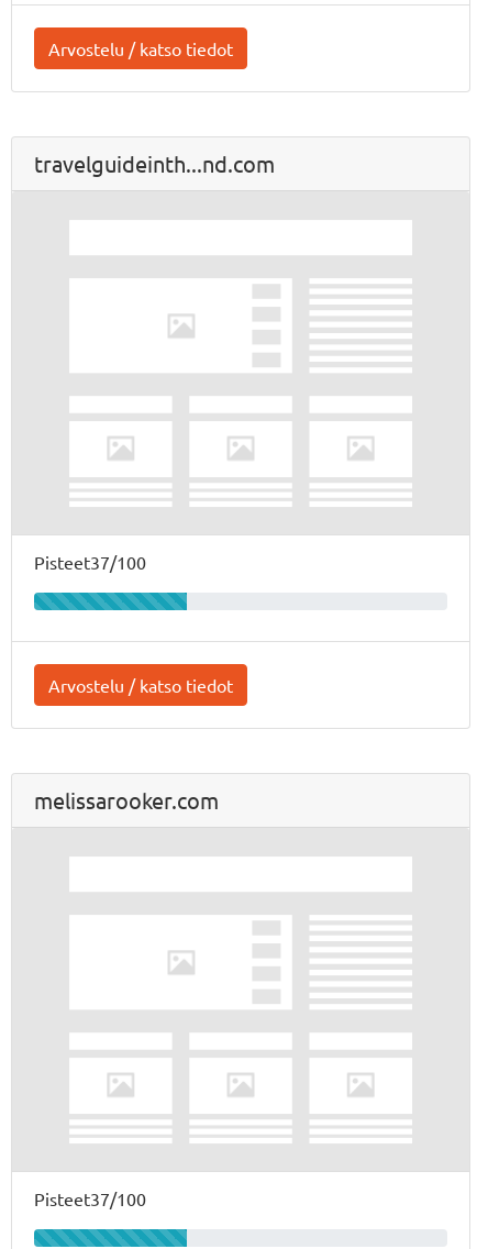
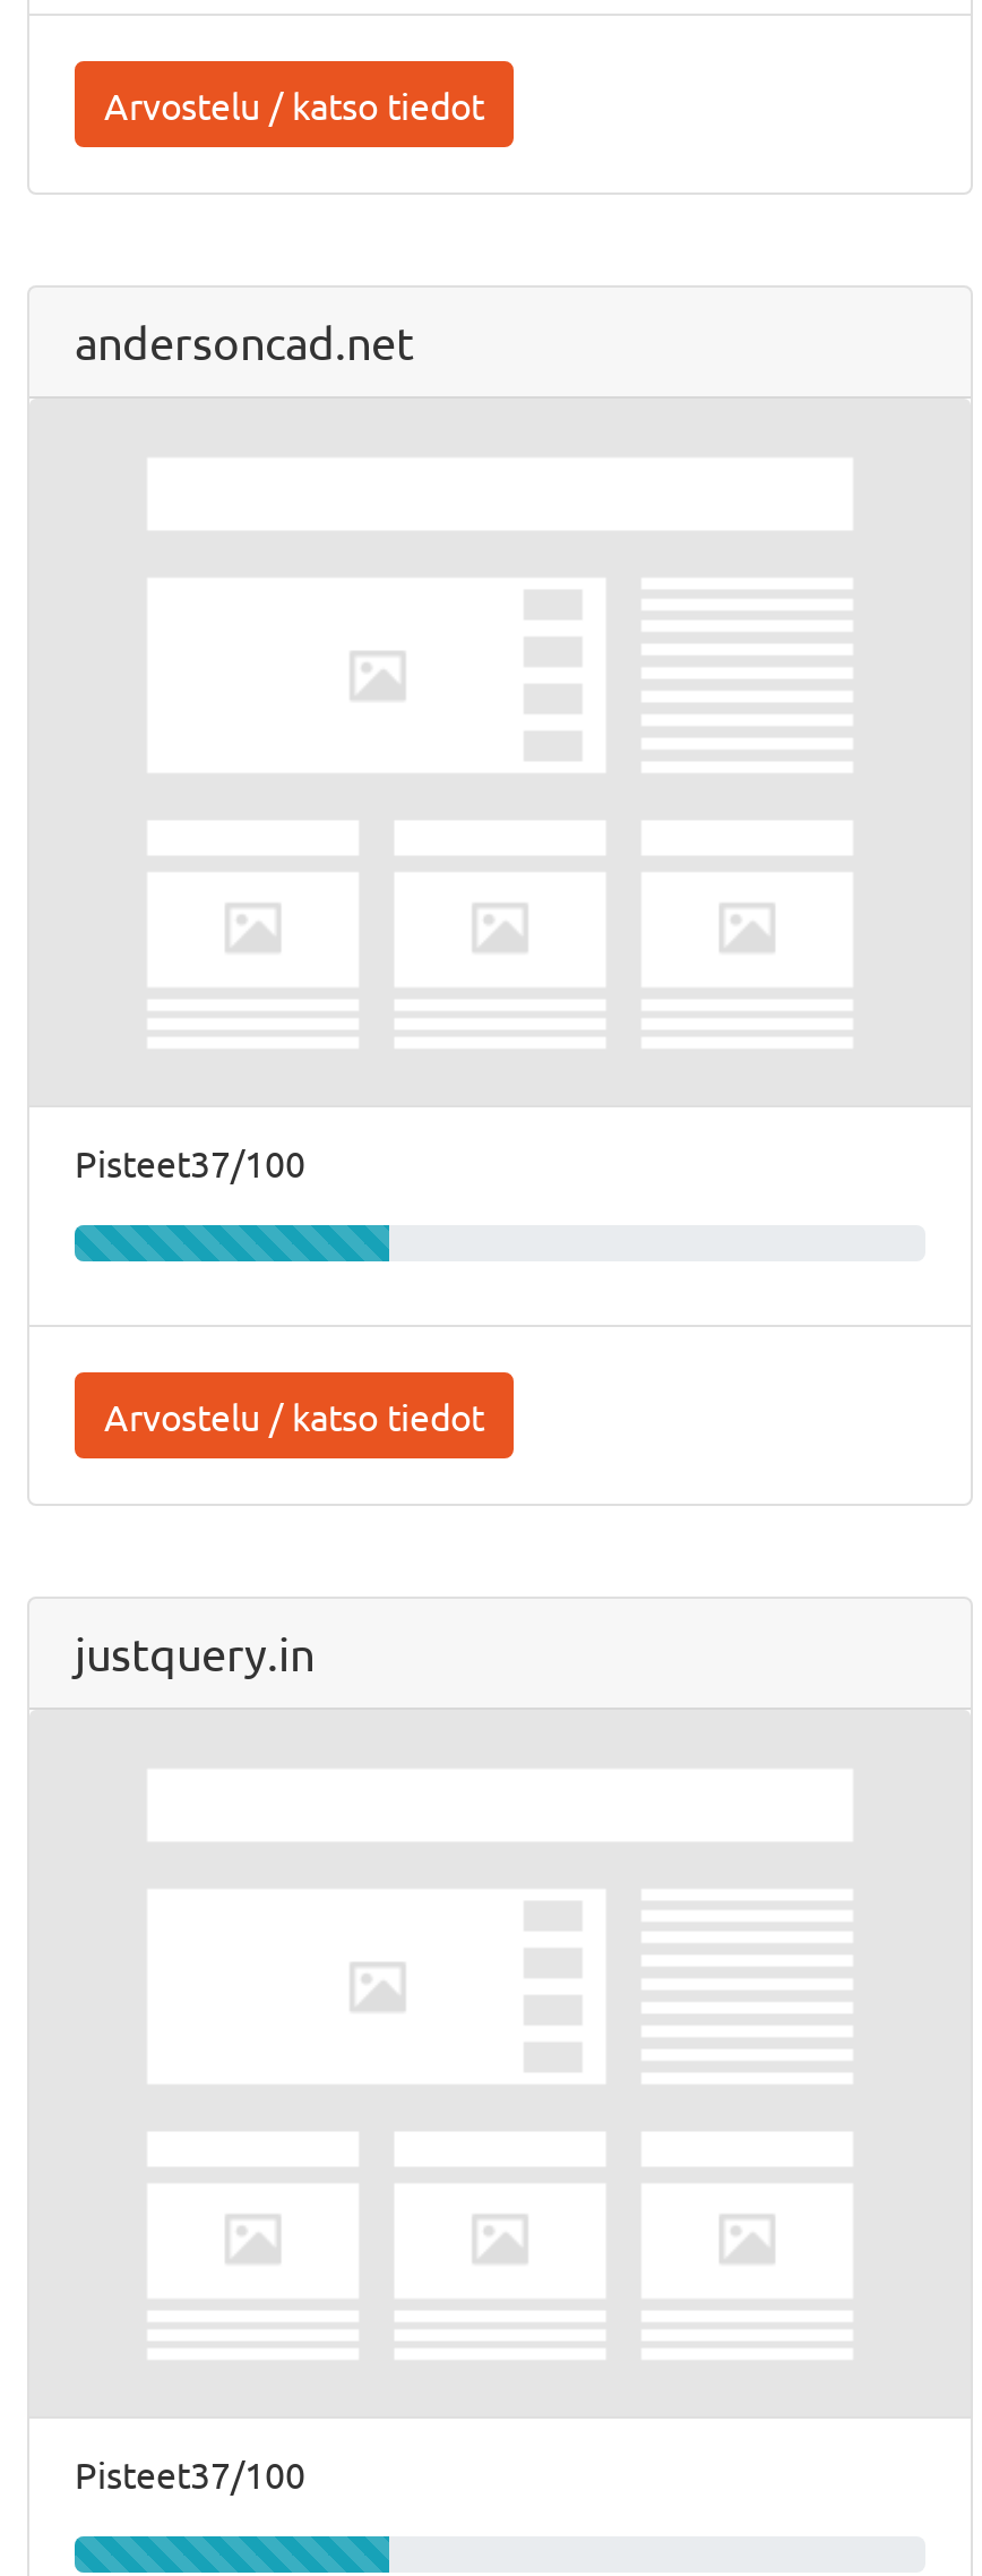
- travelguideinth...nd.com
+ andersoncad.net

- melissarooker.com
+ justquery.in
